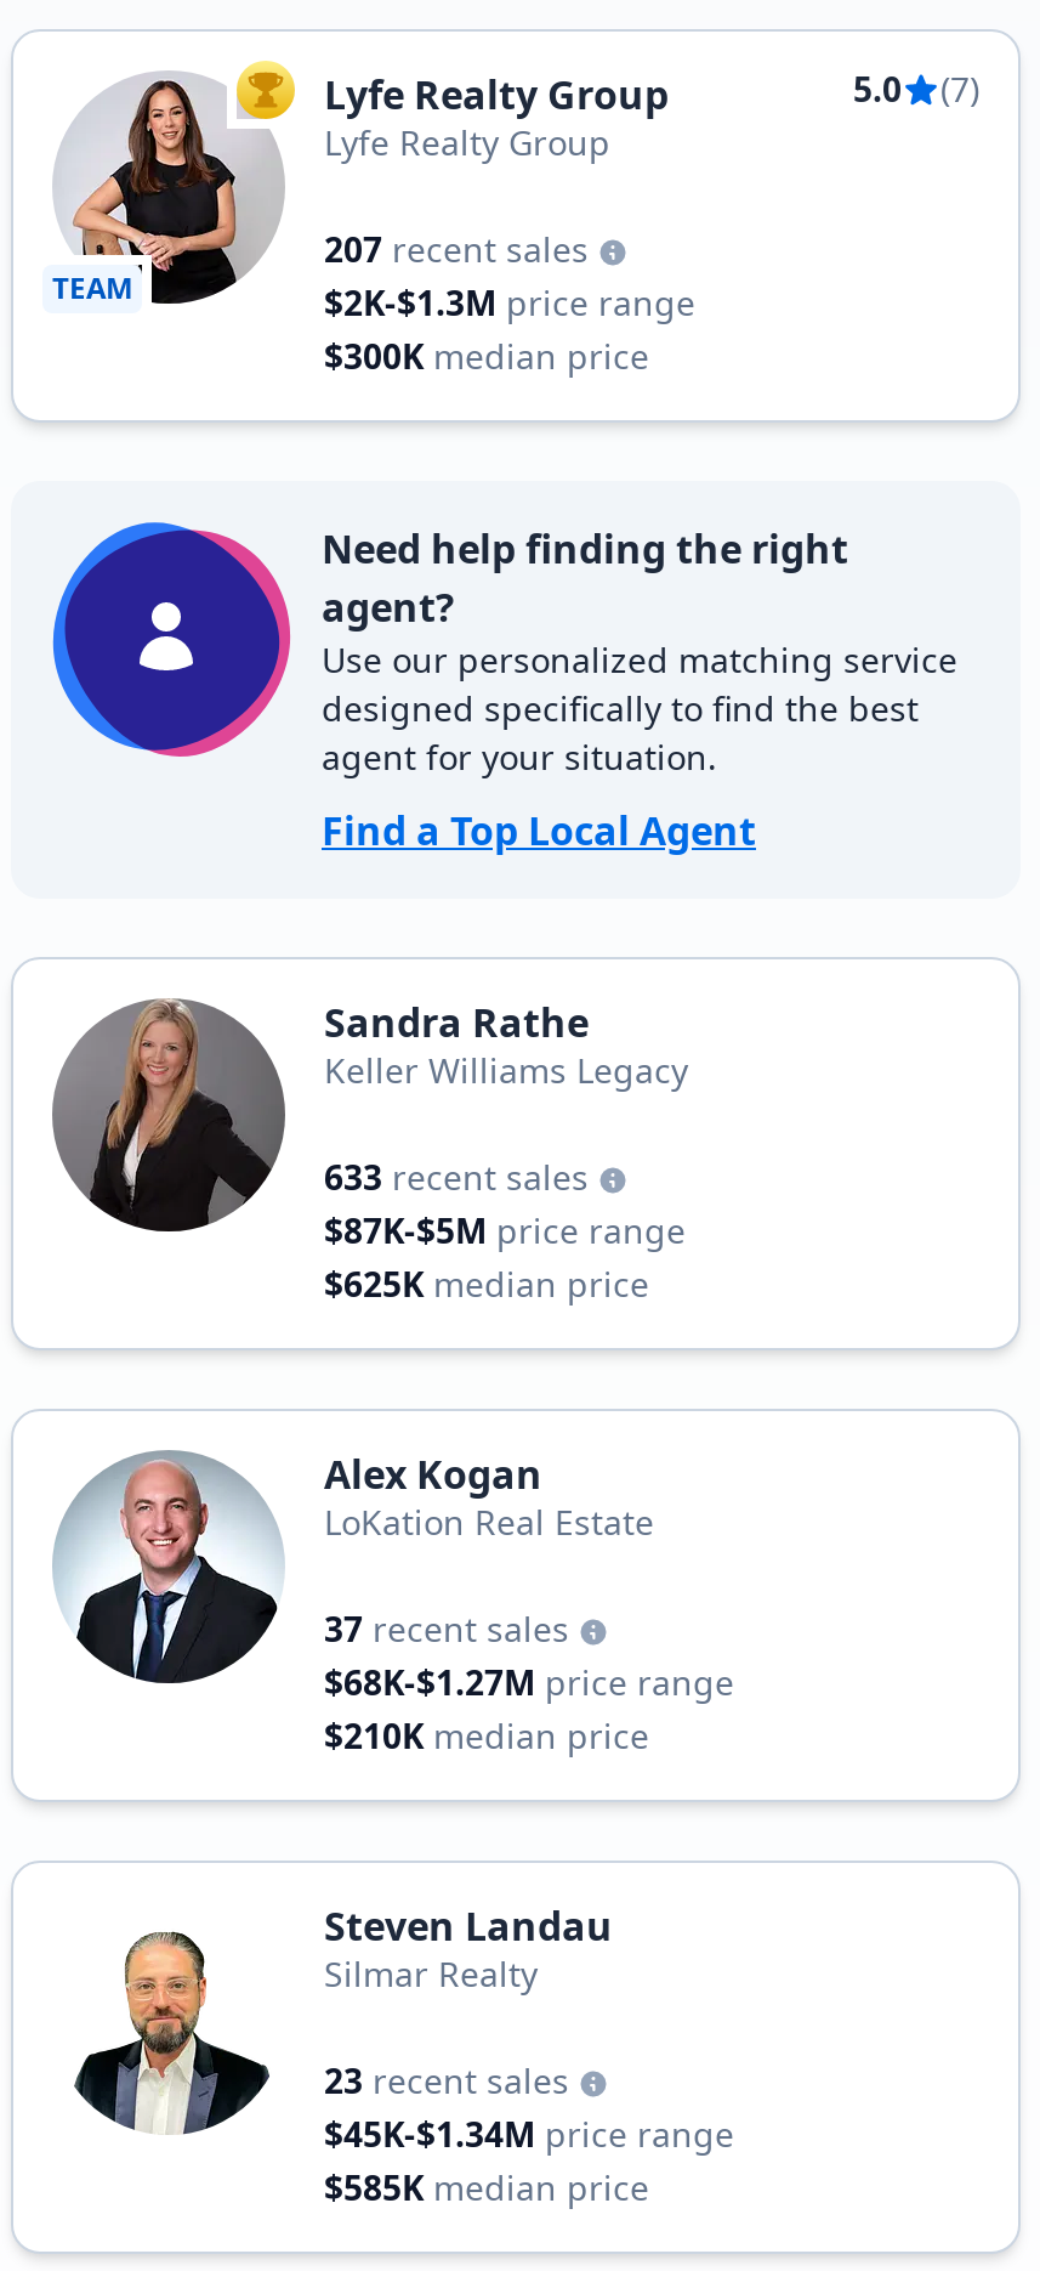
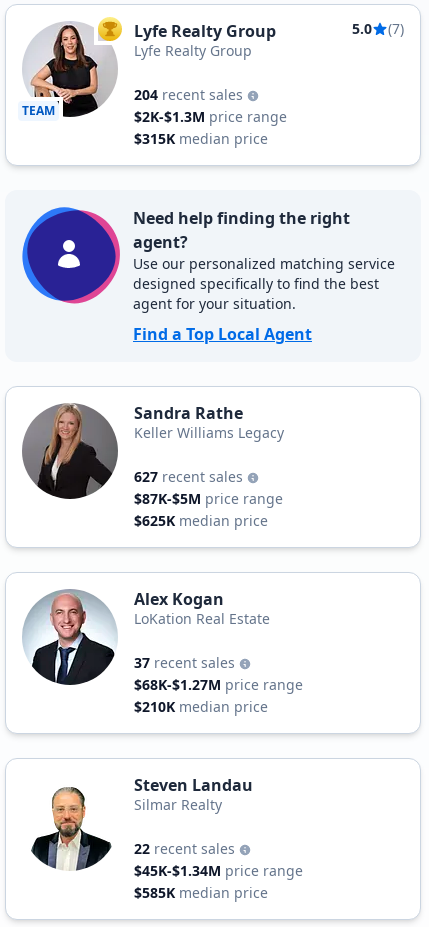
- 207 recent sales
+ 204 recent sales

- $300K median price
+ $315K median price

- 633 recent sales
+ 627 recent sales

- 23 recent sales
+ 22 recent sales
